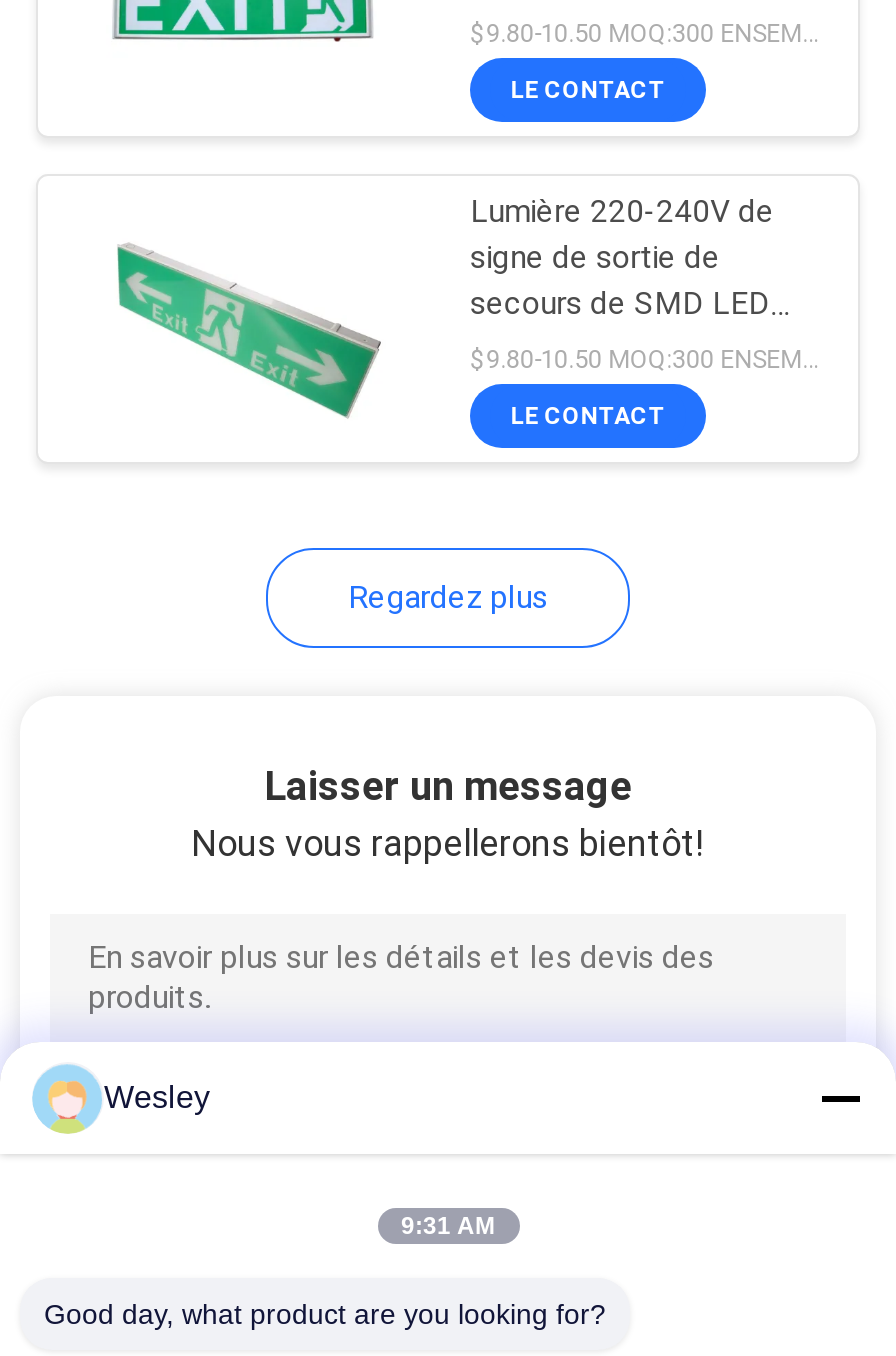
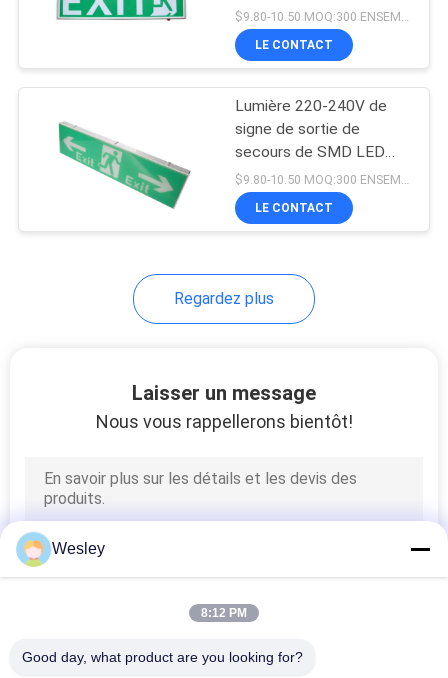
- 9:31 AM
+ 8:12 PM
